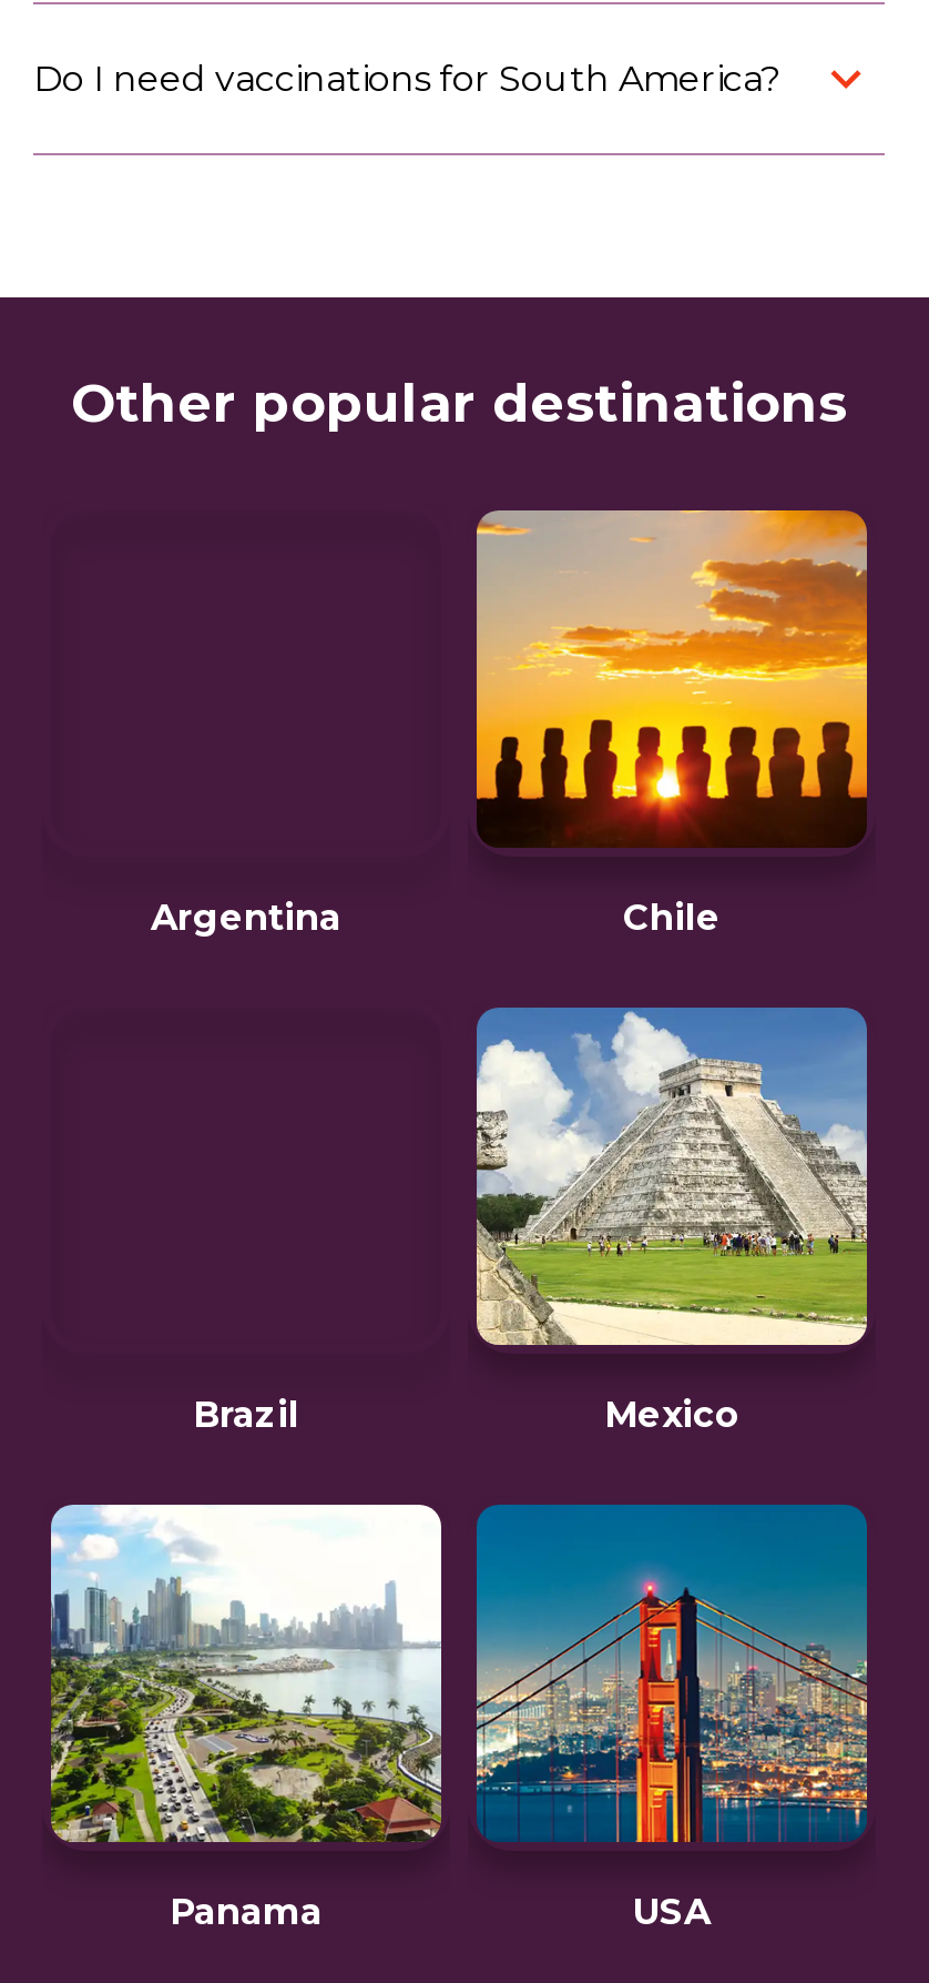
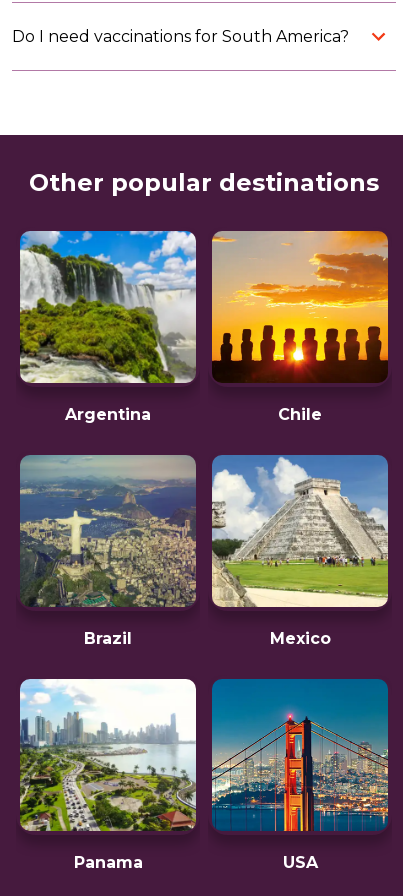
+ [image]

+ [image]
